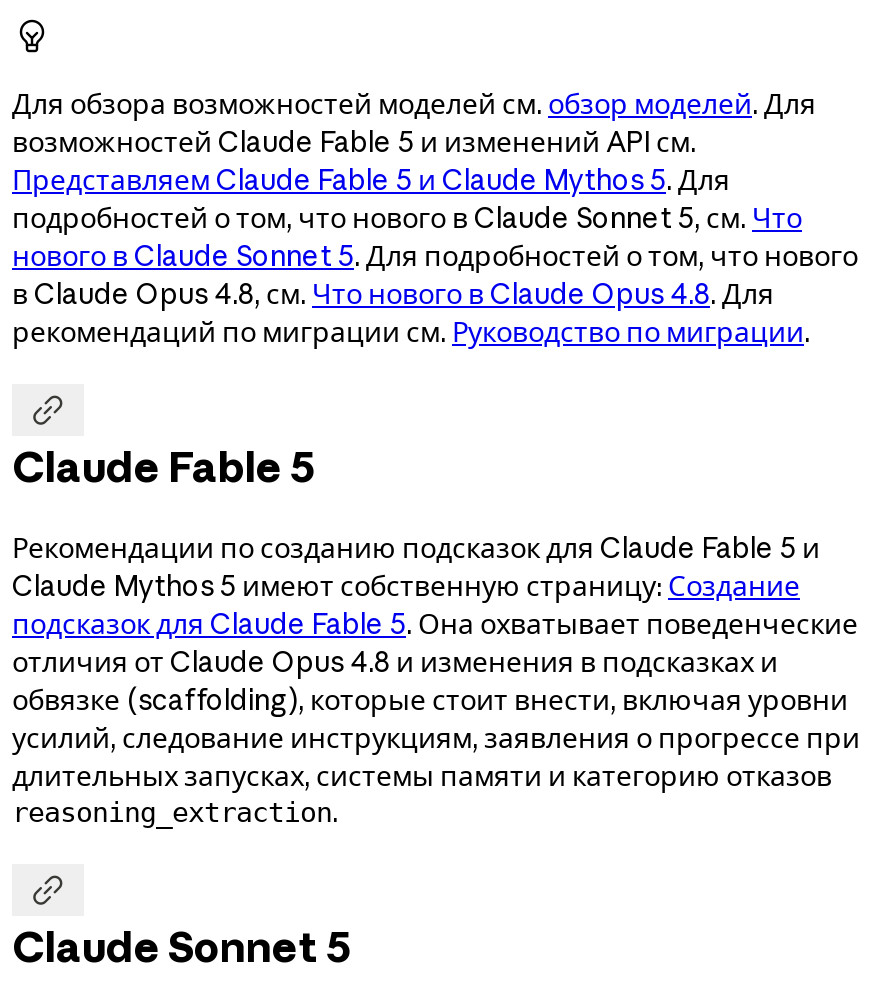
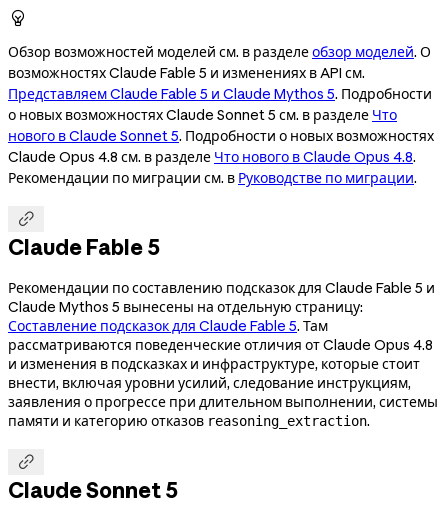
- Для обзора возможностей моделей см. обзор моделей. Для
- возможностей Claude Fable 5 и изменений API см.
- Представляем Claude Fable 5 и Claude Mythos 5. Для
- подробностей о том, что нового в Claude Sonnet 5, см. Что
- нового в Claude Sonnet 5. Для подробностей о том, что нового
- в Claude Opus 4.8, см. Что нового в Claude Opus 4.8. Для
- рекомендаций по миграции см. Руководство по миграции.
+ Обзор возможностей моделей см. в разделе обзор моделей. О
+ возможностях Claude Fable 5 и изменениях в API см.
+ Представляем Claude Fable 5 и Claude Mythos 5. Подробности
+ о новых возможностях Claude Sonnet 5 см. в разделе Что
+ нового в Claude Sonnet 5. Подробности о новых возможностях
+ Claude Opus 4.8 см. в разделе Что нового в Claude Opus 4.8.
+ Рекомендации по миграции см. в Руководстве по миграции.

- Рекомендации по созданию подсказок для Claude Fable 5 и
- Claude Mythos 5 имеют собственную страницу: Создание
- подсказок для Claude Fable 5. Она охватывает поведенческие
- отличия от Claude Opus 4.8 и изменения в подсказках и
- обвязке (scaffolding), которые стоит внести, включая уровни
- усилий, следование инструкциям, заявления о прогрессе при
- длительных запусках, системы памяти и категорию отказов
- reasoning_extraction.
+ Рекомендации по составлению подсказок для Claude Fable 5 и
+ Claude Mythos 5 вынесены на отдельную страницу:
+ Составление подсказок для Claude Fable 5. Там
+ рассматриваются поведенческие отличия от Claude Opus 4.8
+ и изменения в подсказках и инфраструктуре, которые стоит
+ внести, включая уровни усилий, следование инструкциям,
+ заявления о прогрессе при длительном выполнении, системы
+ памяти и категорию отказов reasoning_extraction.
